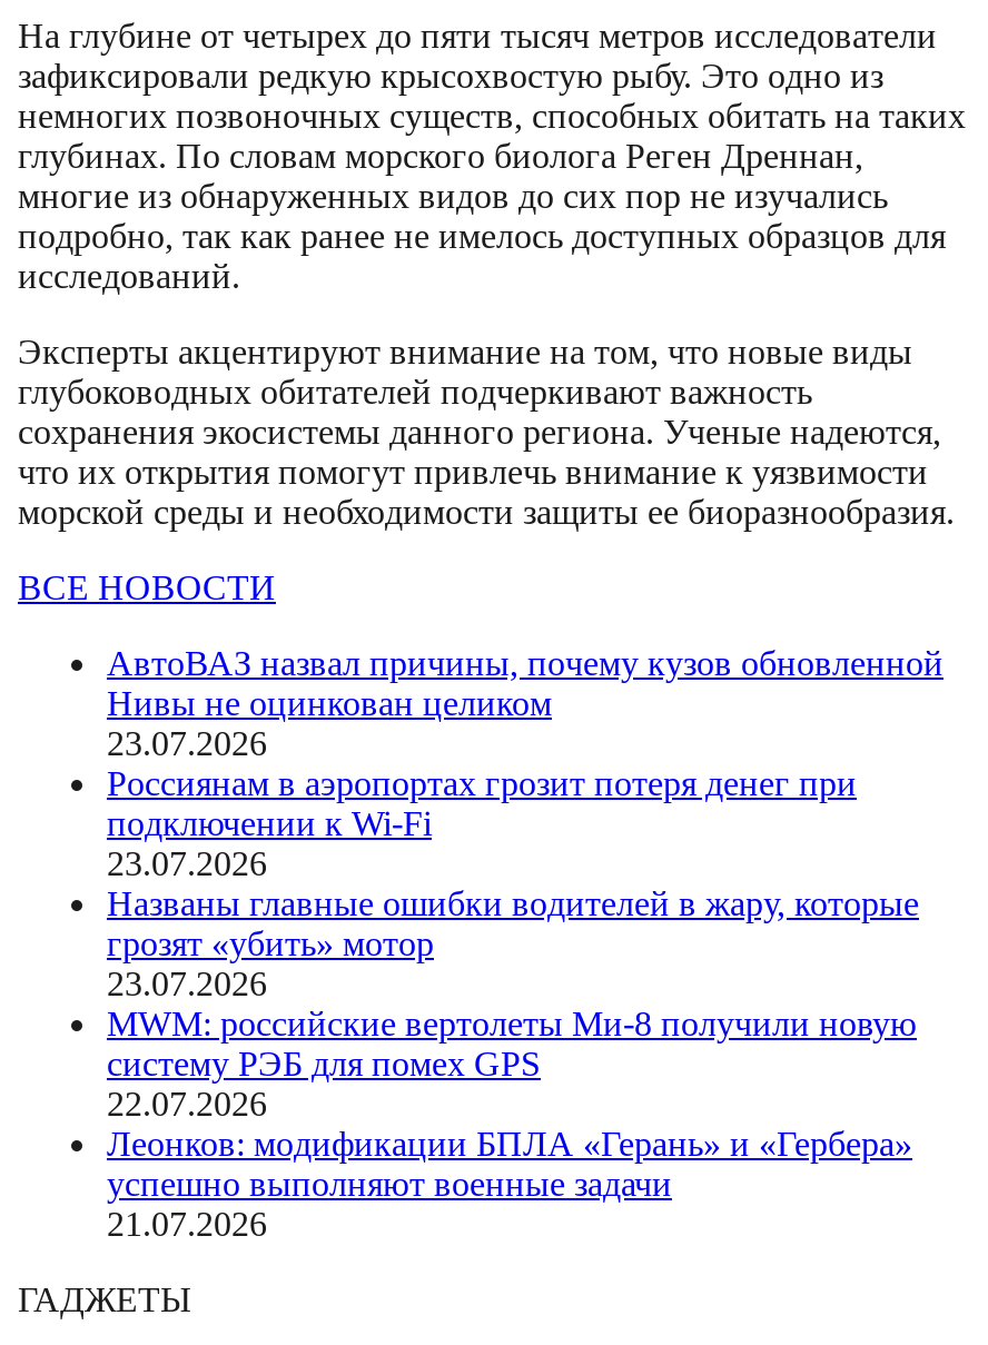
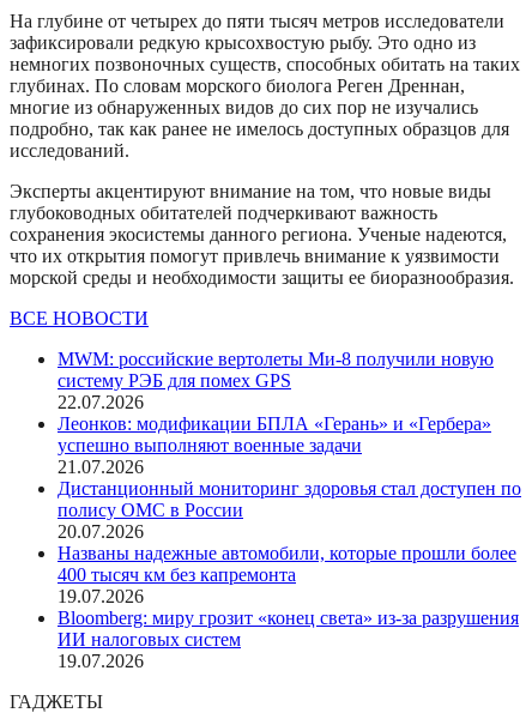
- АвтоВАЗ назвал причины, почему кузов обновленной
- Нивы не оцинкован целиком
- 23.07.2026
- Россиянам в аэропортах грозит потеря денег при
- подключении к Wi-Fi
- 23.07.2026
- Названы главные ошибки водителей в жару, которые
- грозят «убить» мотор
- 23.07.2026

moved up: систему РЭБ для помех GPS | 22.07.2026 | Леонков: модификации БПЛА «Герань» и «Гербера» | успешно выполняют военные задачи | 21.07.2026

+ Дистанционный мониторинг здоровья стал доступен по
+ полису ОМС в России
+ 20.07.2026
+ Названы надежные автомобили, которые прошли более
+ 400 тысяч км без капремонта
+ 19.07.2026
+ Bloomberg: миру грозит «конец света» из-за разрушения
+ ИИ налоговых систем
+ 19.07.2026
